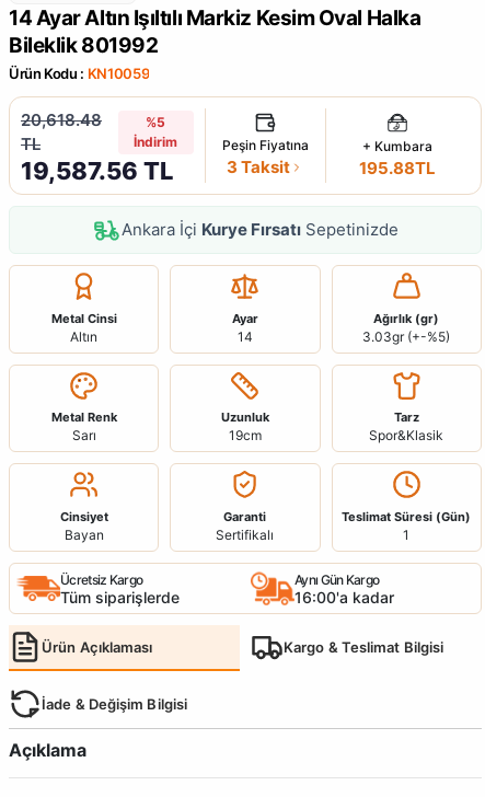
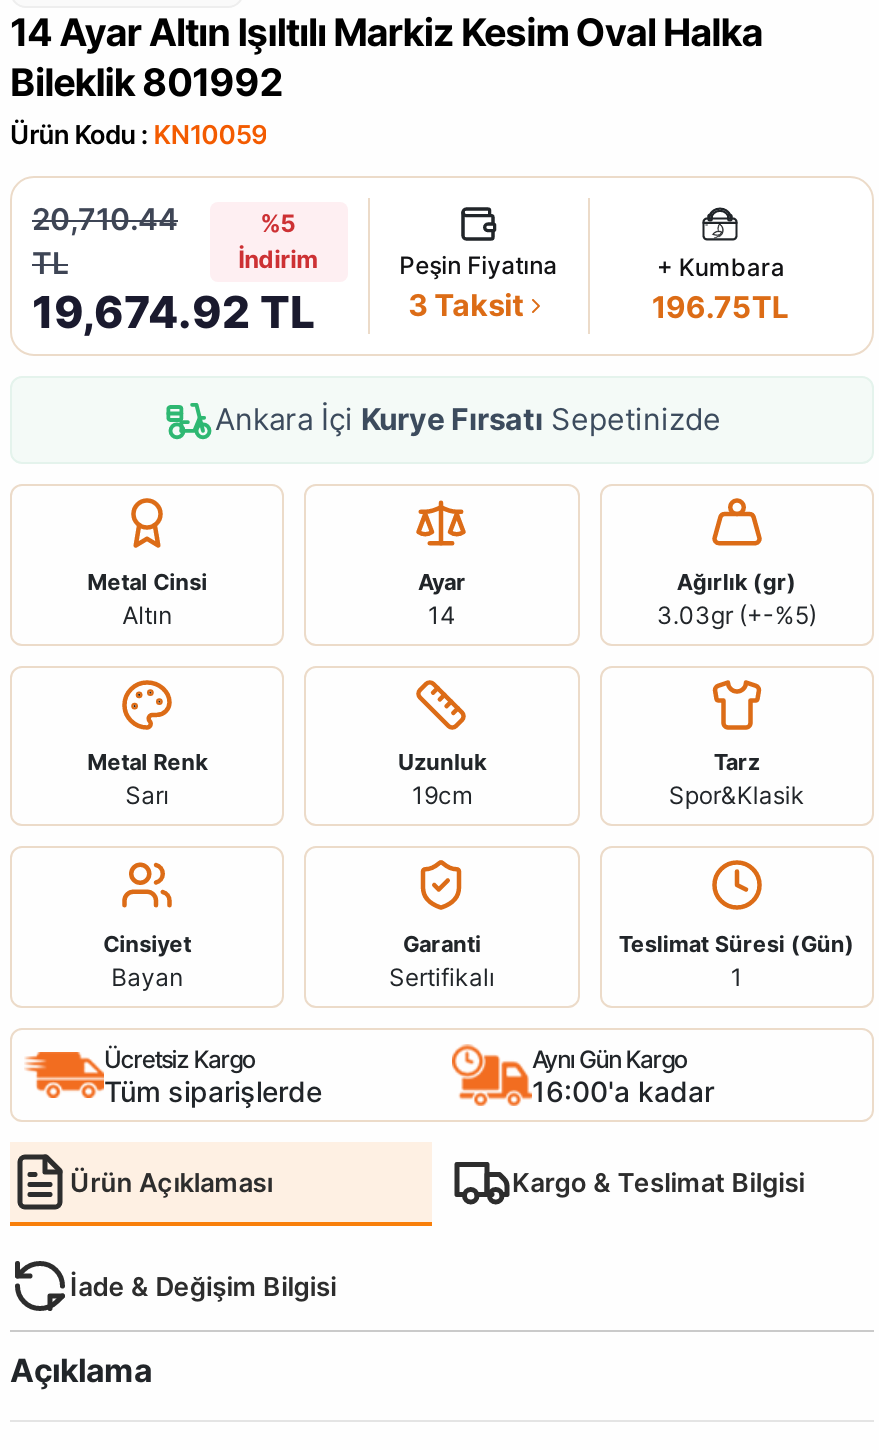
- 20,618.48
+ 20,710.44

- 19,587.56 TL
+ 19,674.92 TL

- 195.88TL
+ 196.75TL
